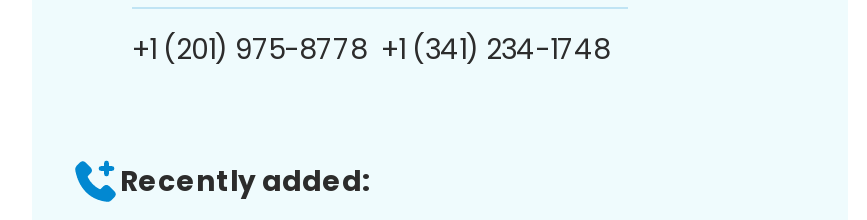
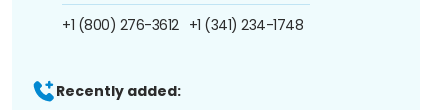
- +1 (201) 975-8778 +1 (341) 234-1748
+ +1 (800) 276-3612 +1 (341) 234-1748
